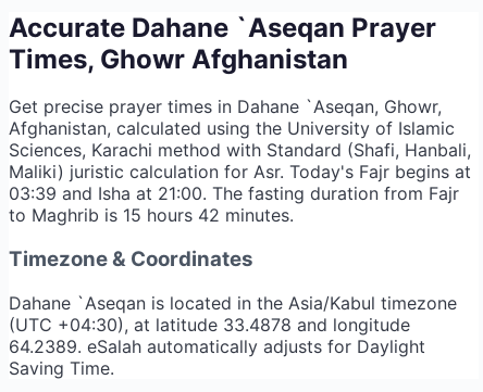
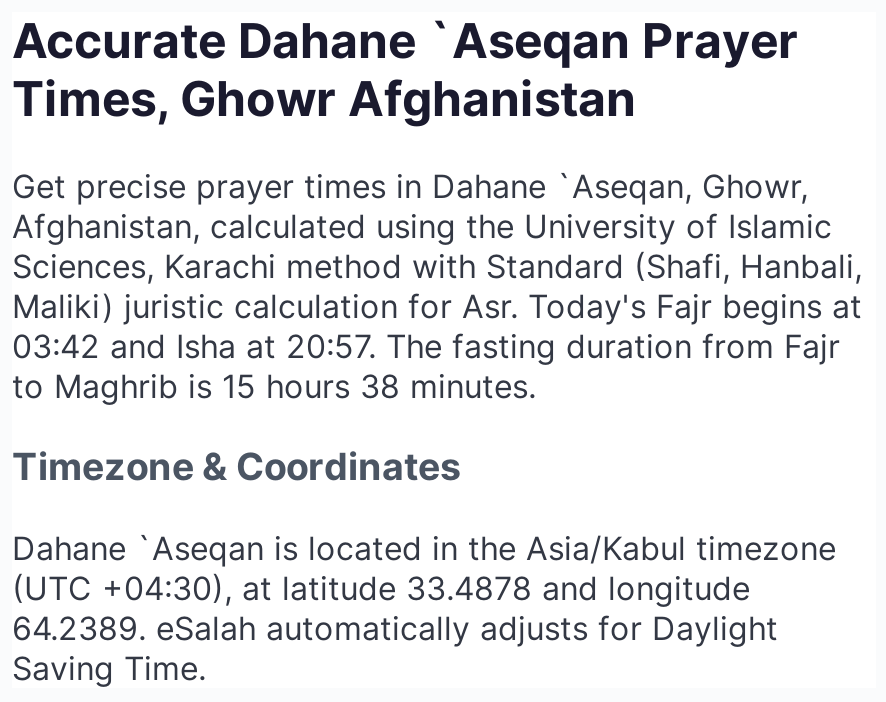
- 03:39 and Isha at 21:00. The fasting duration from Fajr
+ 03:42 and Isha at 20:57. The fasting duration from Fajr

- to Maghrib is 15 hours 42 minutes.
+ to Maghrib is 15 hours 38 minutes.
